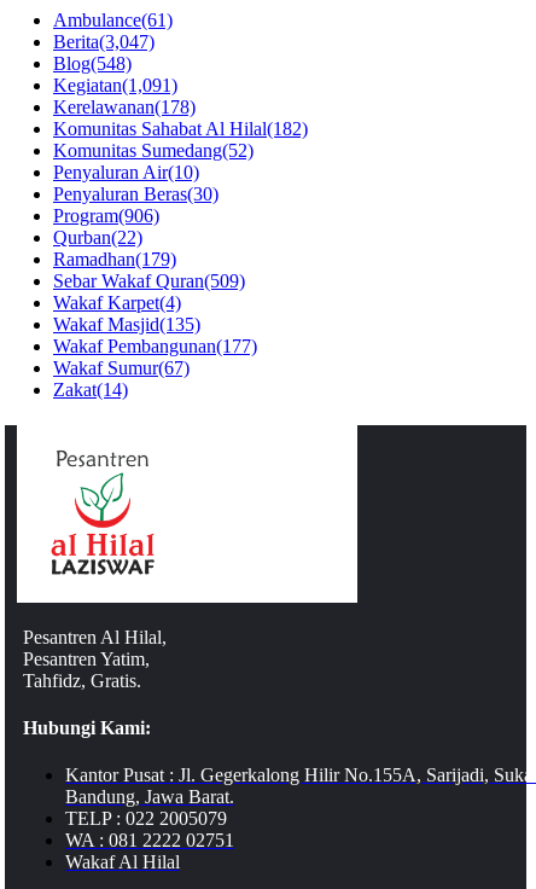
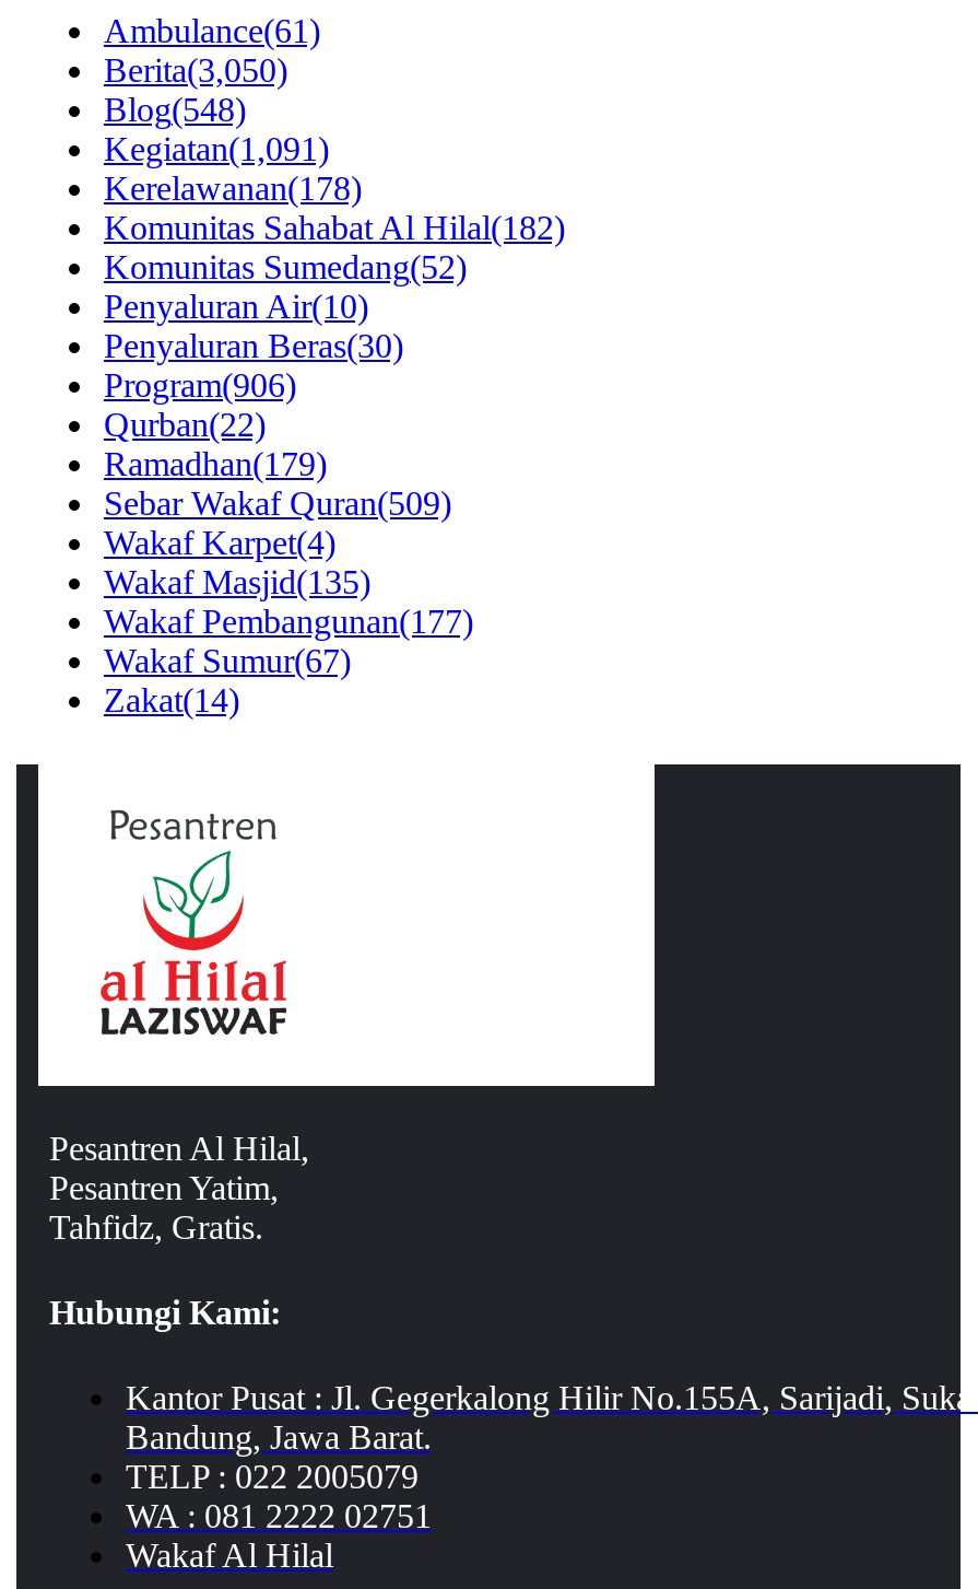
- Berita(3,047)
+ Berita(3,050)
